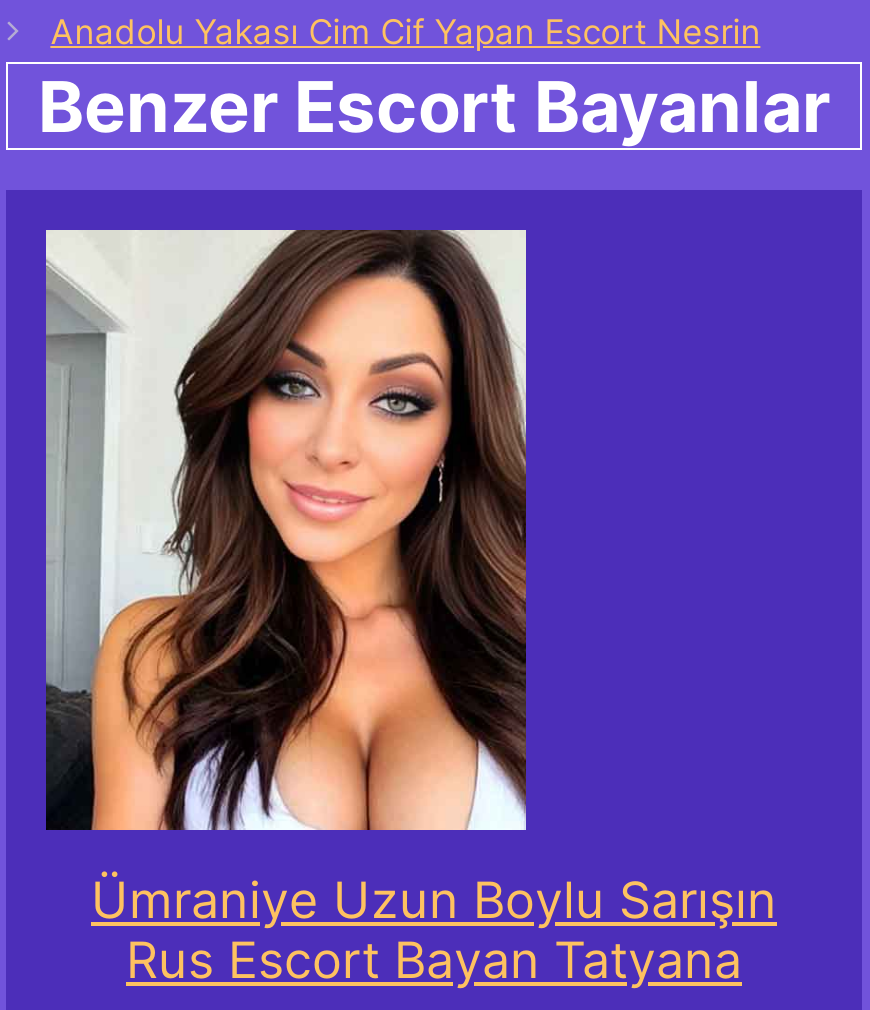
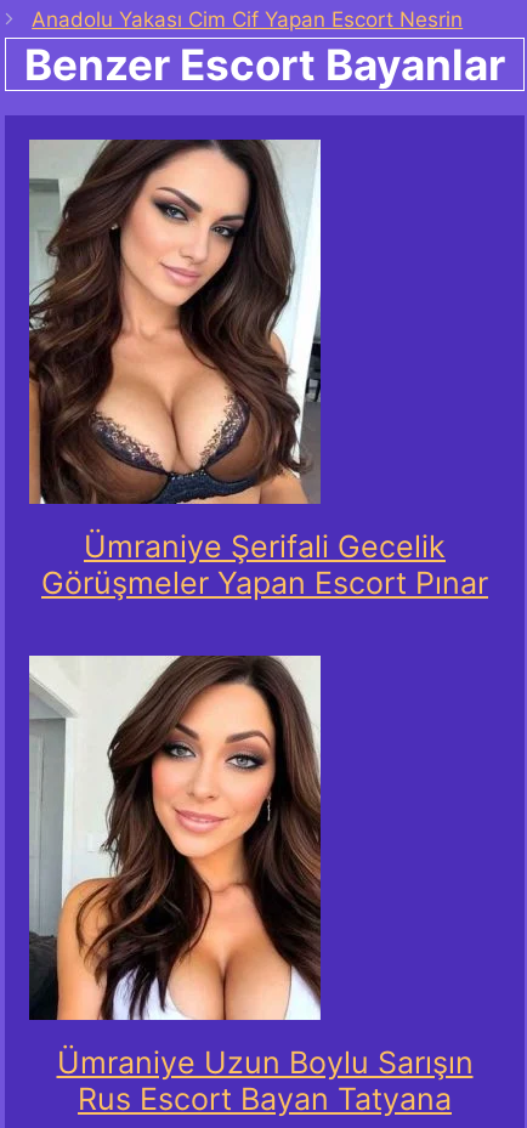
+ [image]
+ Ümraniye Şerifali Gecelik
+ Görüşmeler Yapan Escort Pınar
